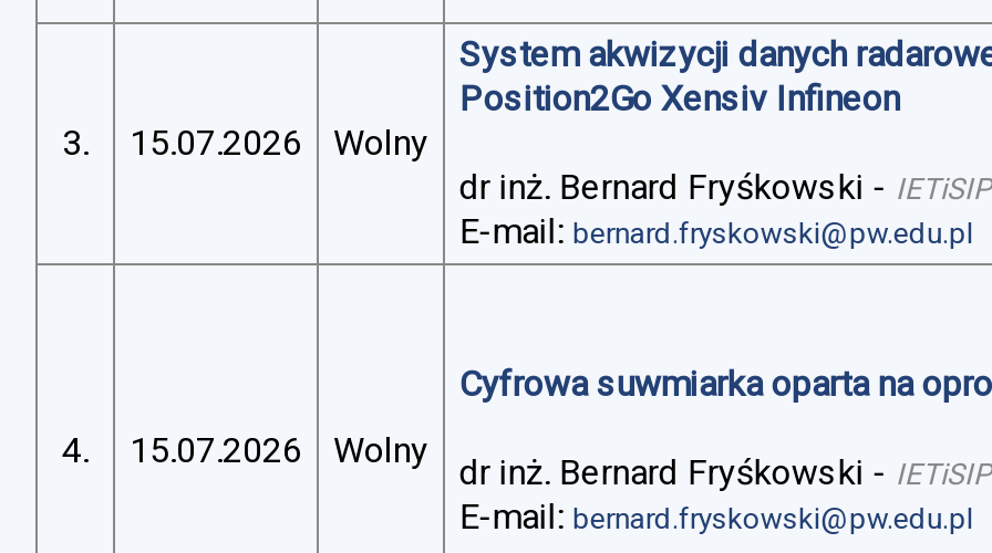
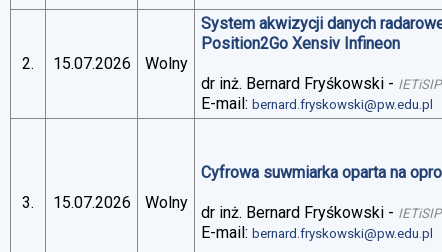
- 3. 15.07.2026 Wolny
+ 2. 15.07.2026 Wolny

- 4. 15.07.2026 Wolny
+ 3. 15.07.2026 Wolny
